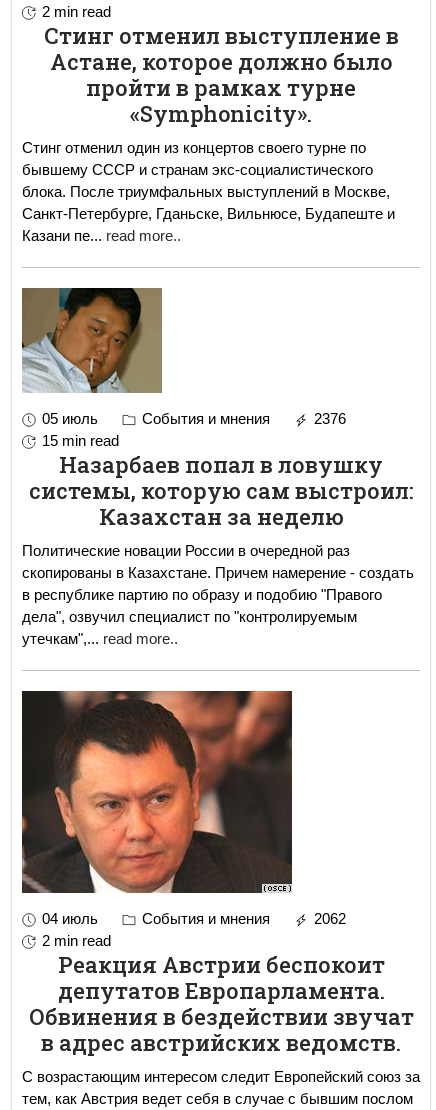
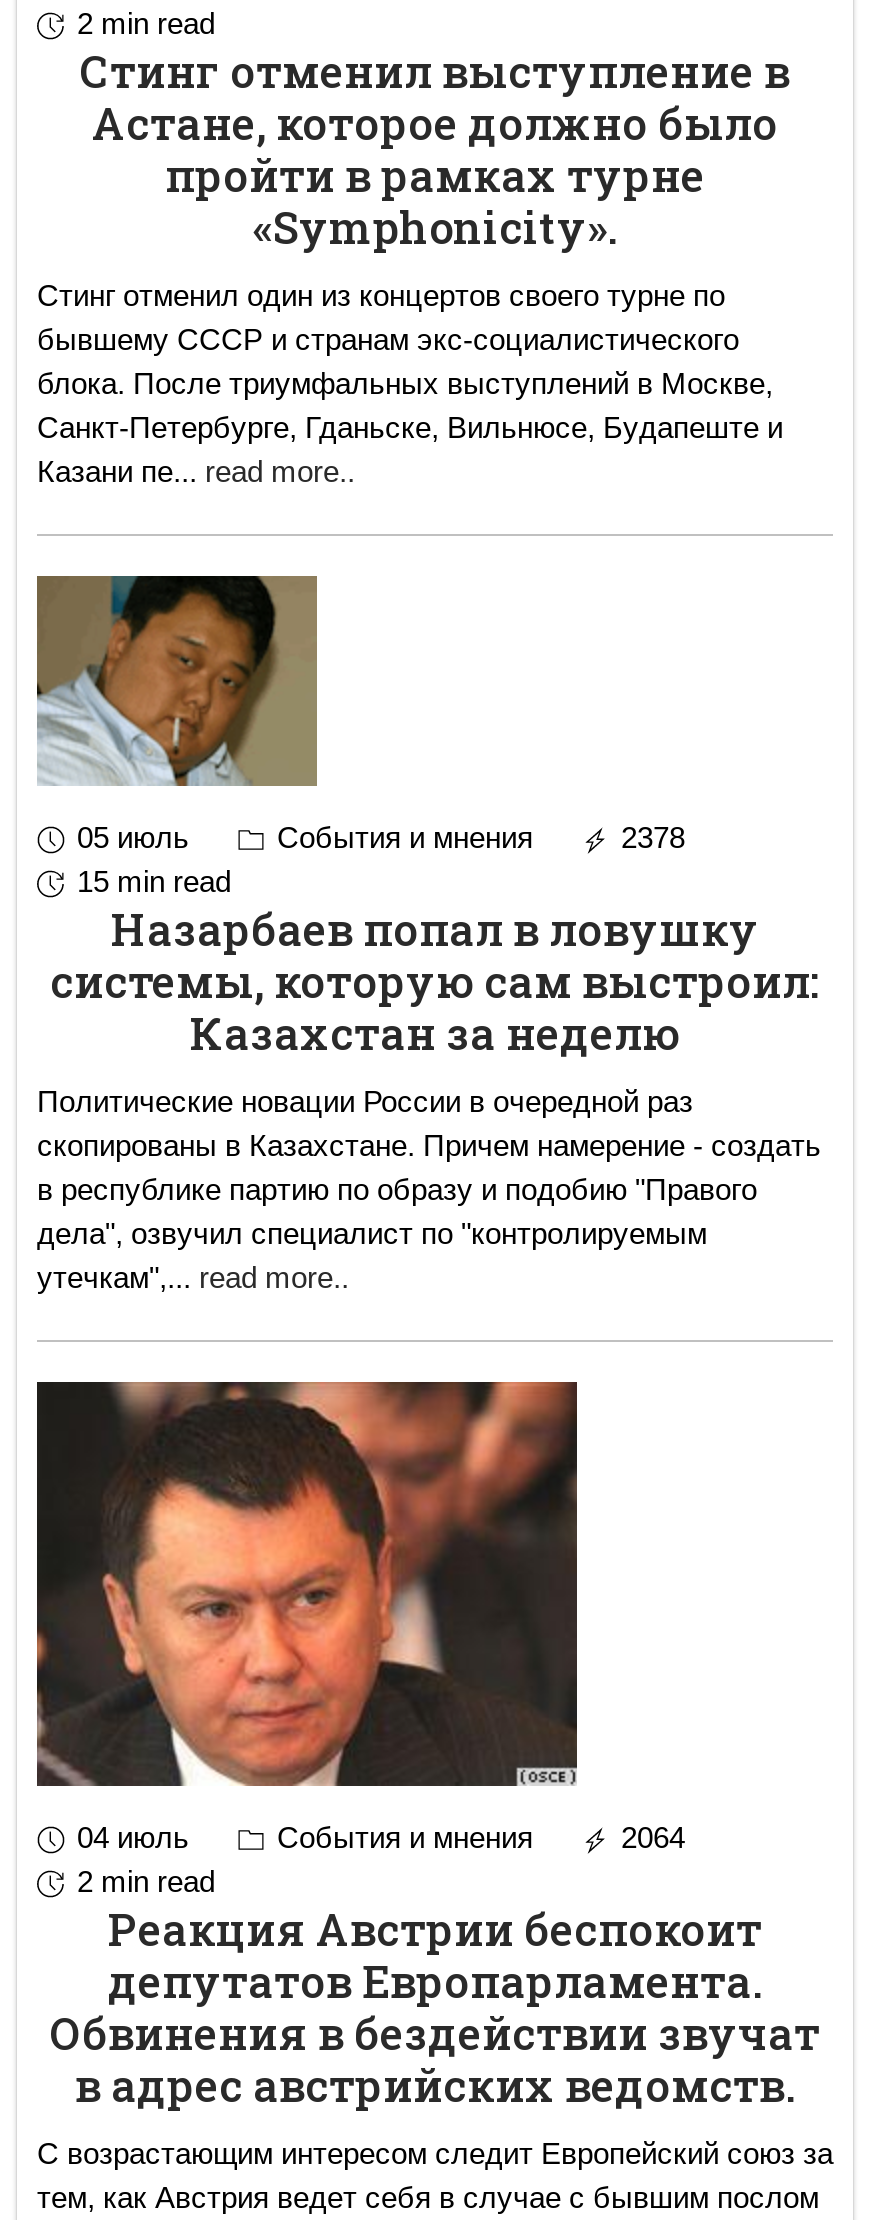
- 2376
+ 2378

- 2062
+ 2064
